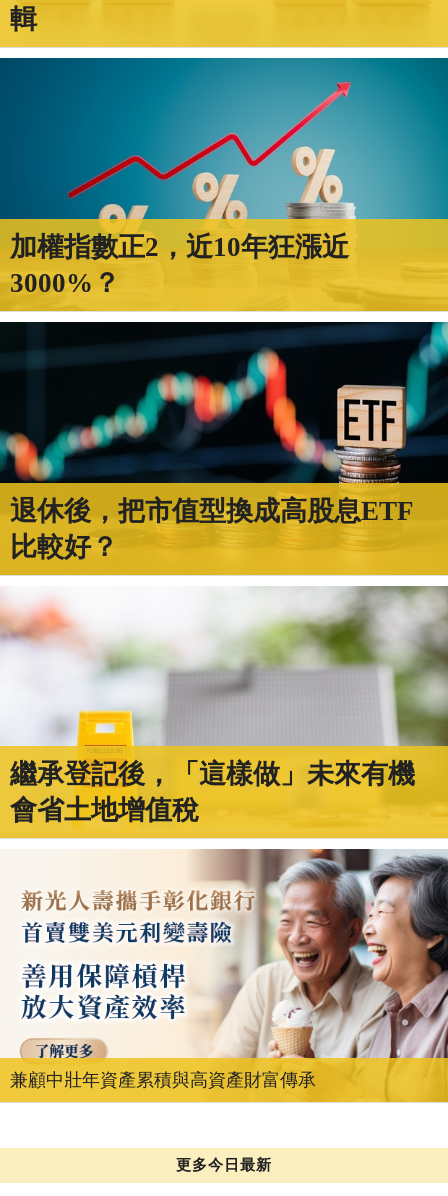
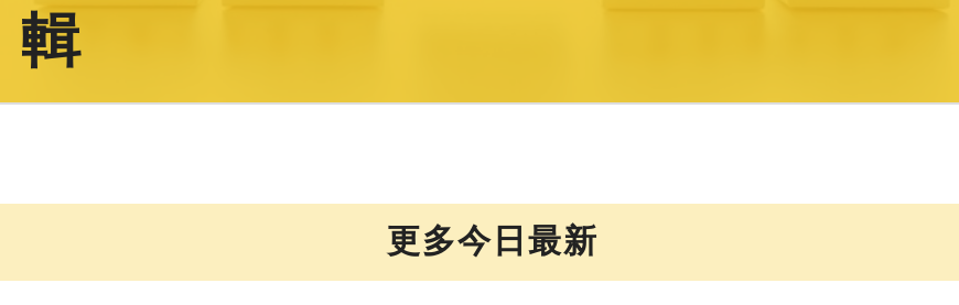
- [image]
- 加權指數正2，近10年狂漲近
- 3000%？

- [image]
- 退休後，把市值型換成高股息ETF
- 比較好？

- [image]
- 繼承登記後，「這樣做」未來有機
- 會省土地增值稅

- [image]
- 兼顧中壯年資產累積與高資產財富傳承
